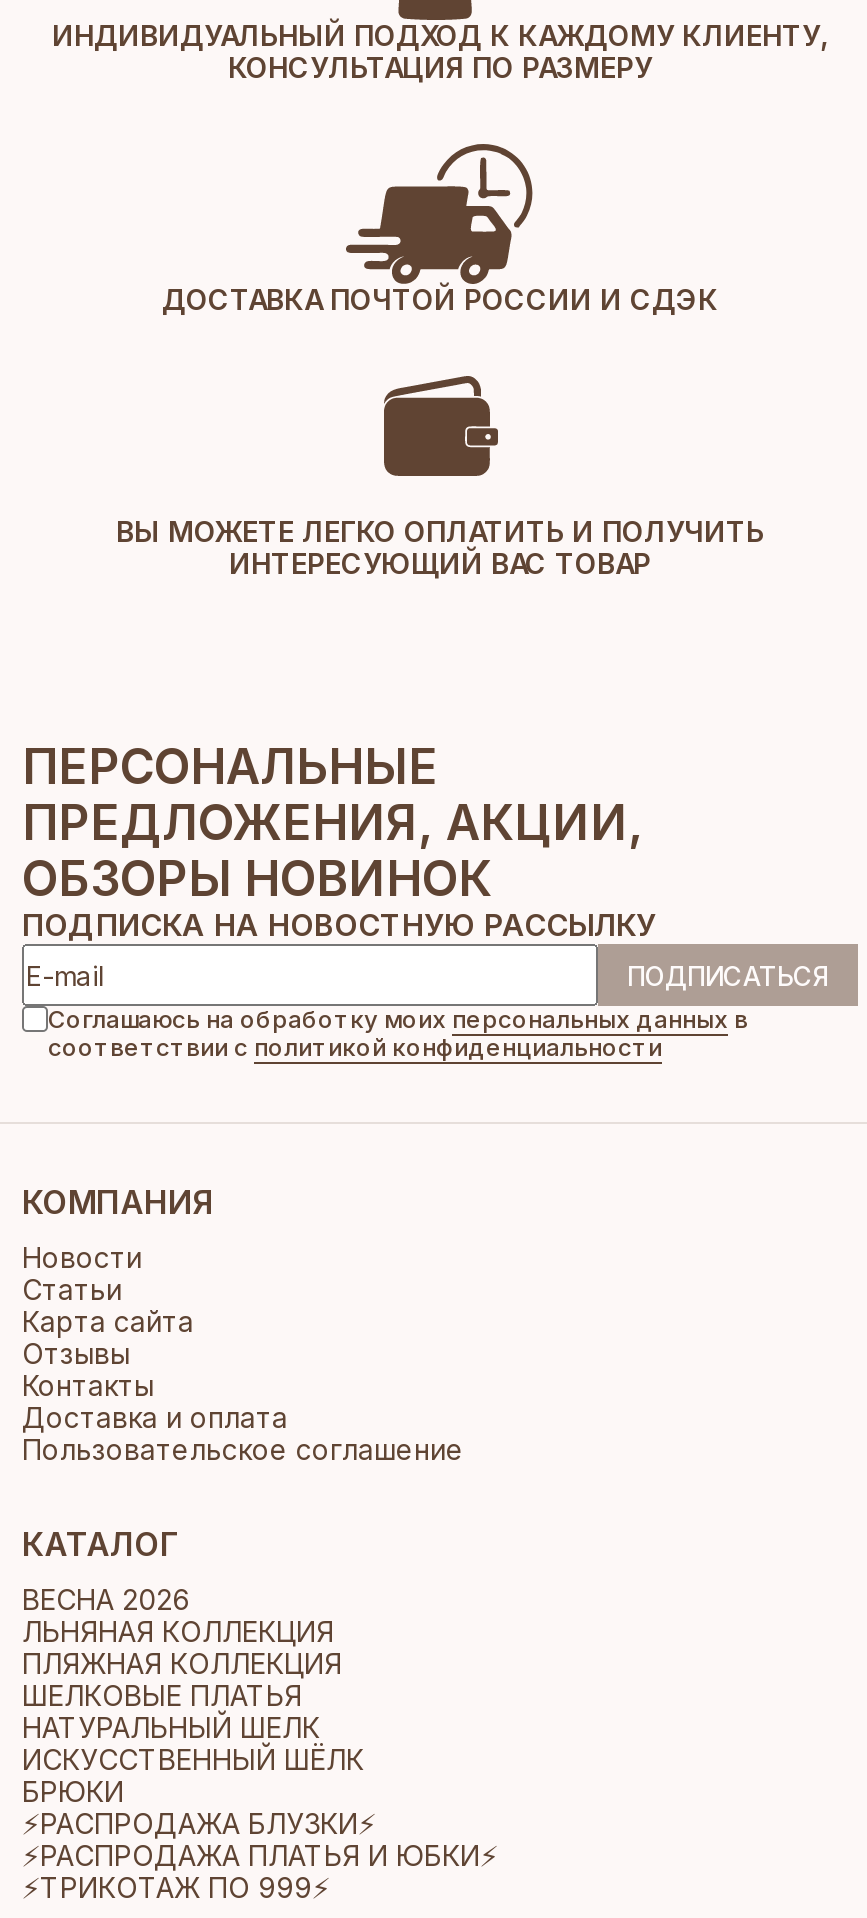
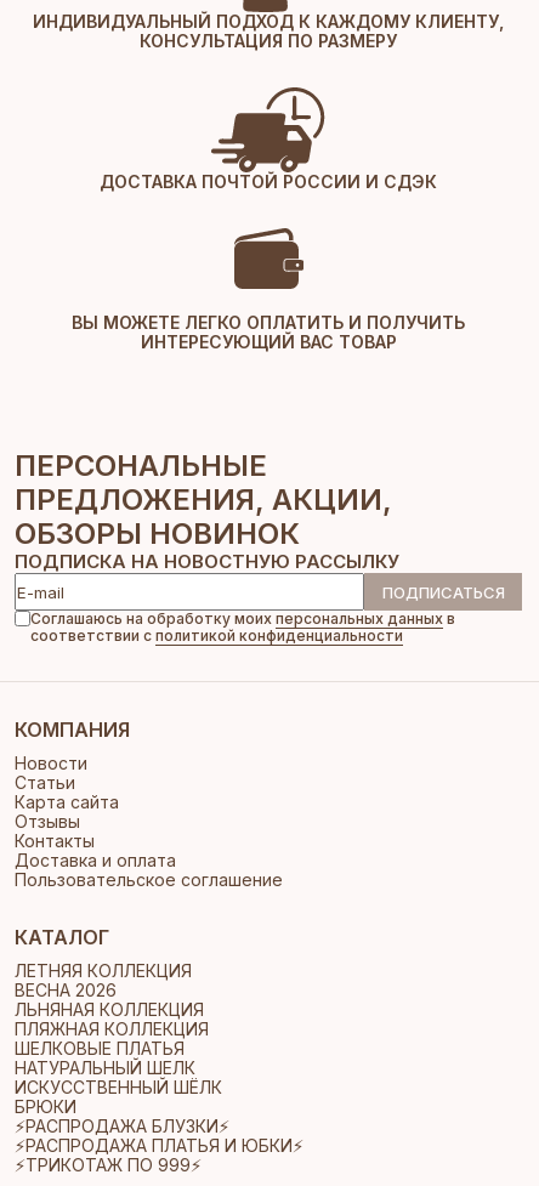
+ ЛЕТНЯЯ КОЛЛЕКЦИЯ
